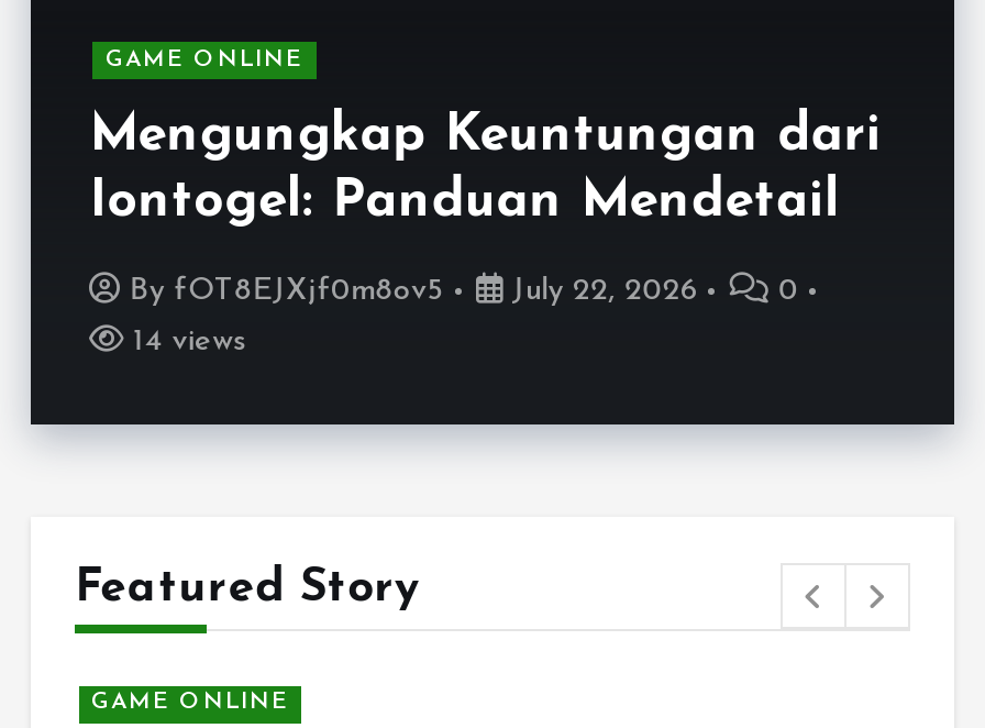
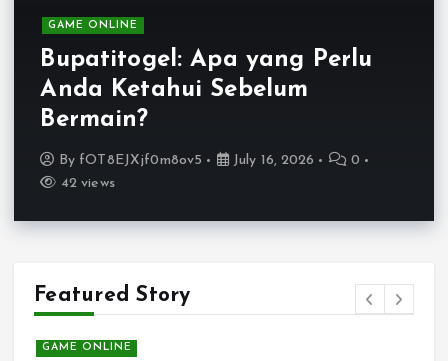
- Mengungkap Keuntungan dari
- Iontogel: Panduan Mendetail
+ Bupatitogel: Apa yang Perlu
+ Anda Ketahui Sebelum
+ Bermain?

- July 22, 2026
+ July 16, 2026

- 14 views
+ 42 views
